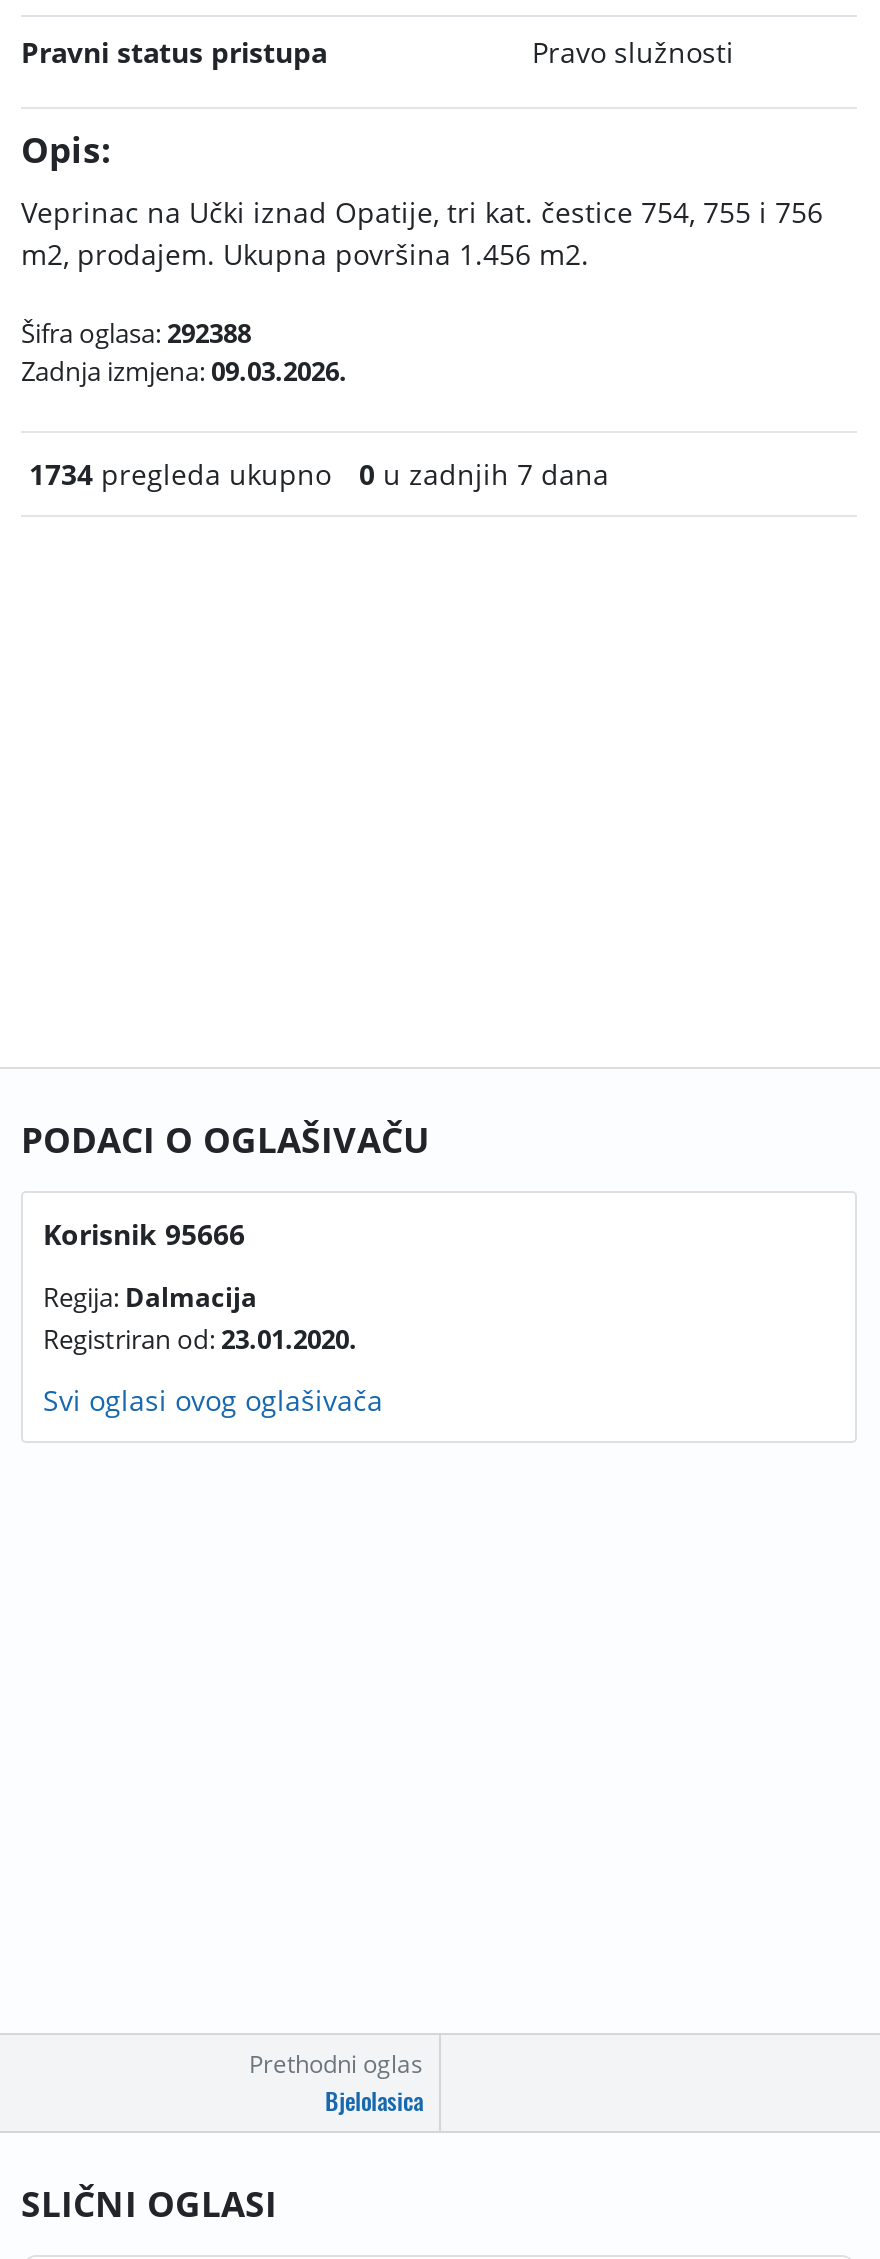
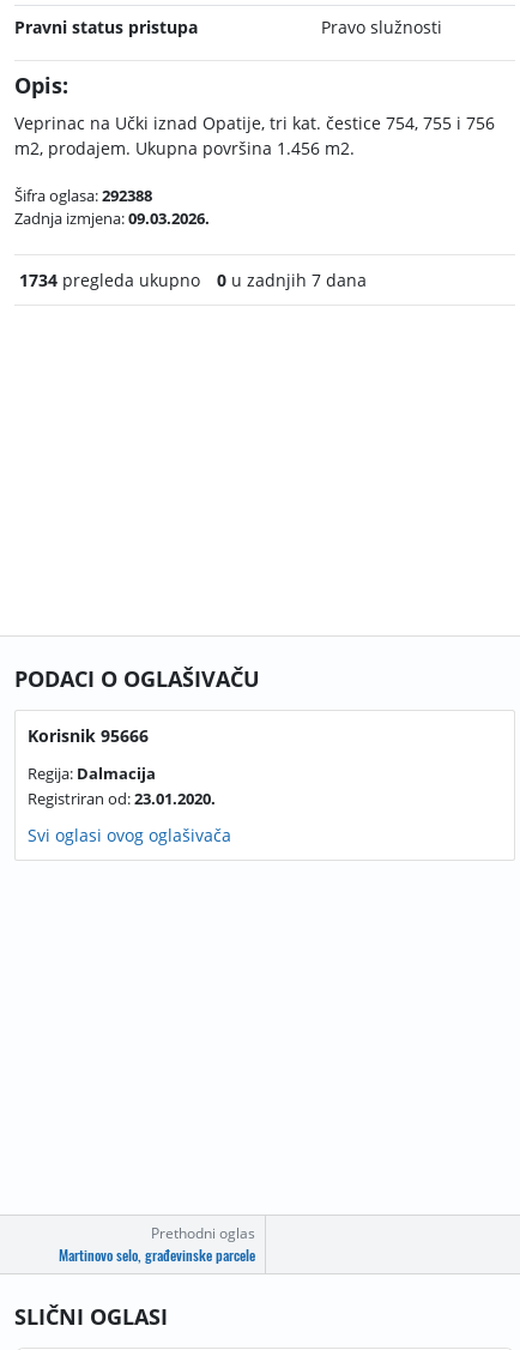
- Bjelolasica
+ Martinovo selo, građevinske parcele
